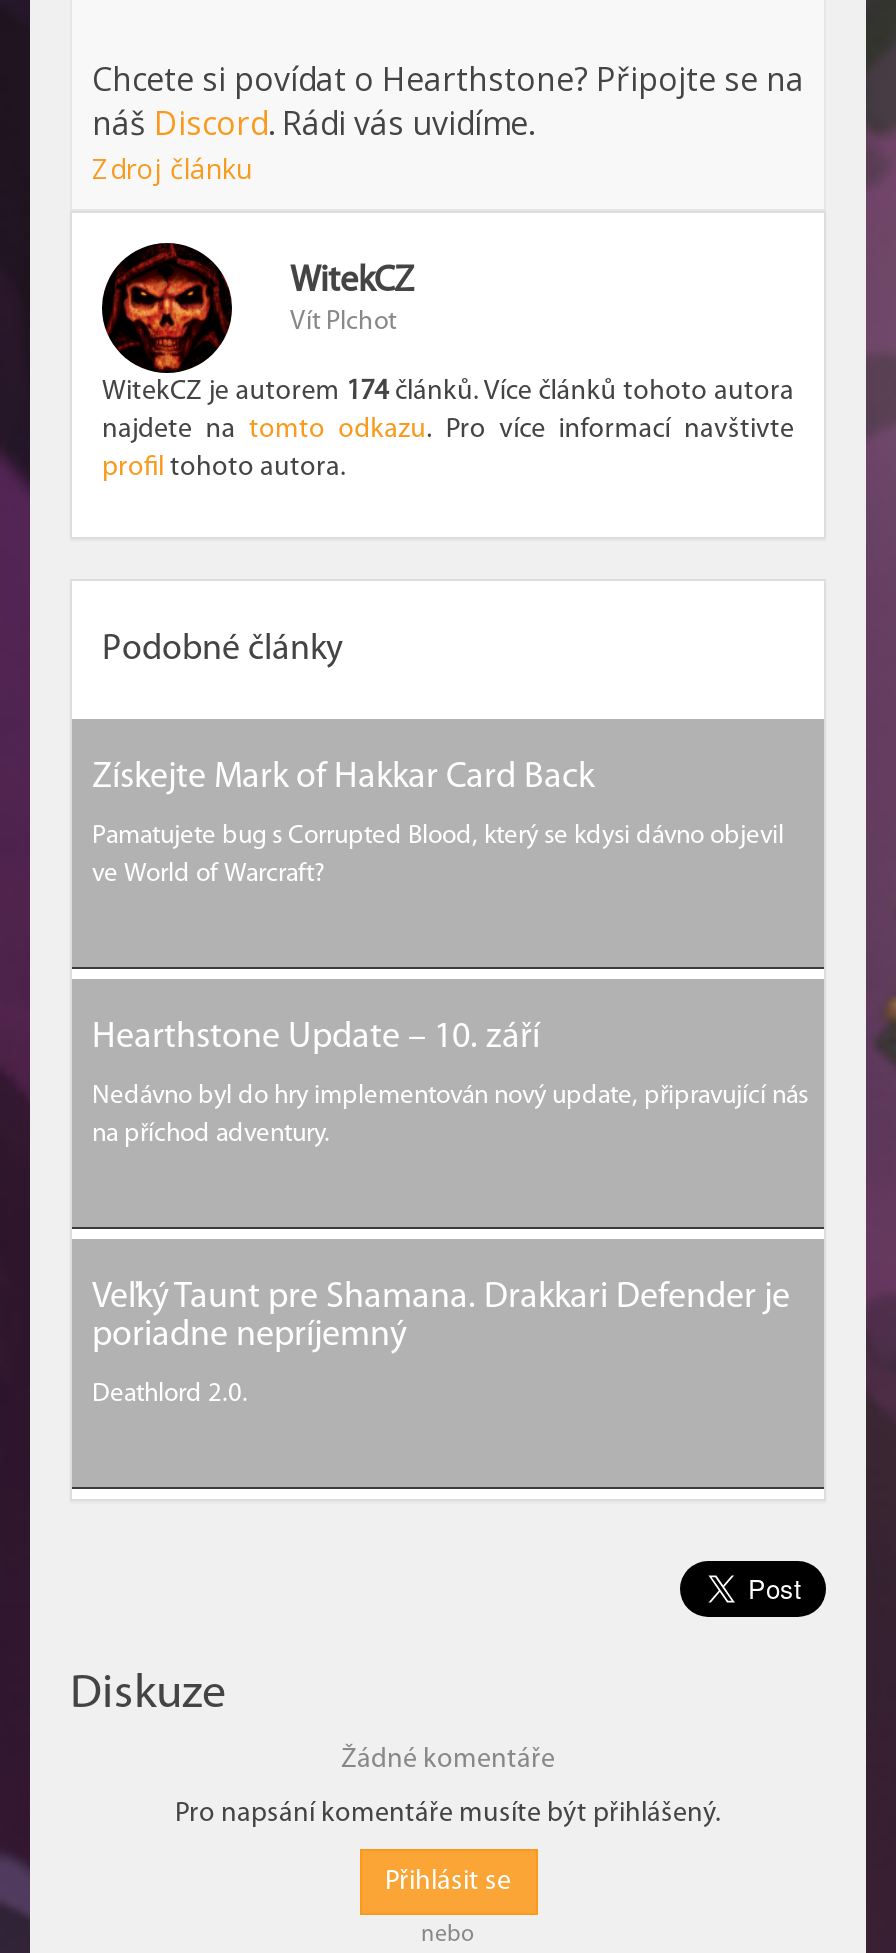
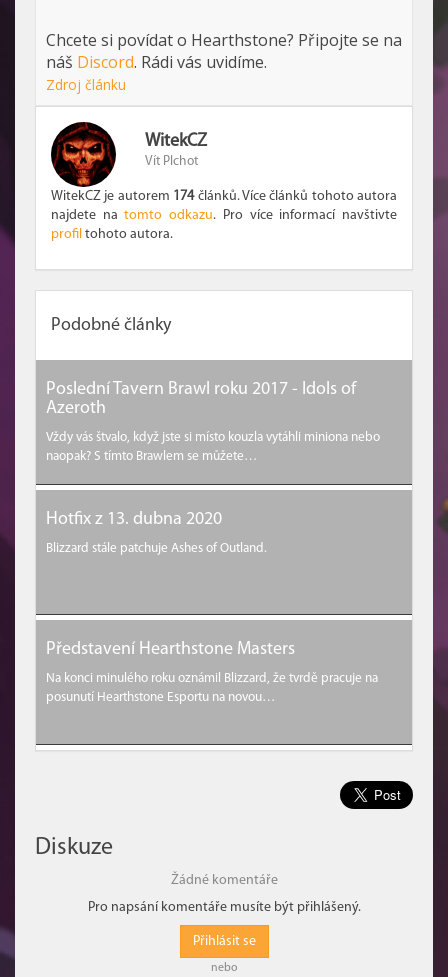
- Získejte Mark of Hakkar Card Back
+ Poslední Tavern Brawl roku 2017 - Idols of
+ Azeroth

- Pamatujete bug s Corrupted Blood, který se kdysi dávno objevil
+ Vždy vás štvalo, když jste si místo kouzla vytáhli miniona nebo

- ve World of Warcraft?
+ naopak? S tímto Brawlem se můžete…

- Hearthstone Update – 10. září
+ Hotfix z 13. dubna 2020

- Nedávno byl do hry implementován nový update, připravující nás
+ Blizzard stále patchuje Ashes of Outland.

- na příchod adventury.
+ Představení Hearthstone Masters

- Veľký Taunt pre Shamana. Drakkari Defender je
- poriadne nepríjemný
+ Na konci minulého roku oznámil Blizzard, že tvrdě pracuje na

- Deathlord 2.0.
+ posunutí Hearthstone Esportu na novou…
